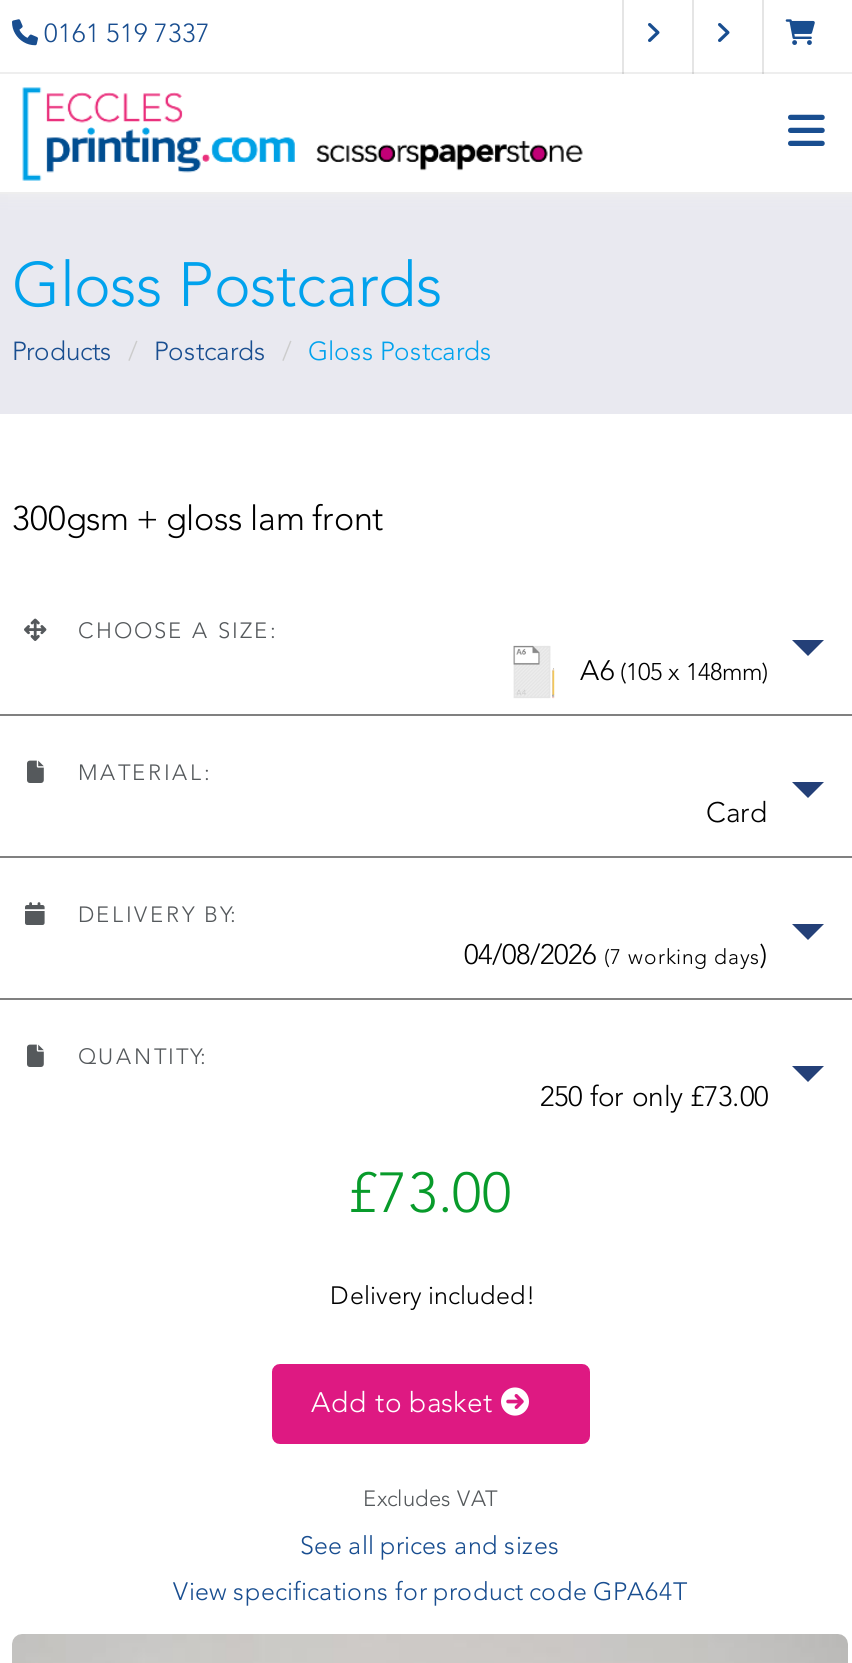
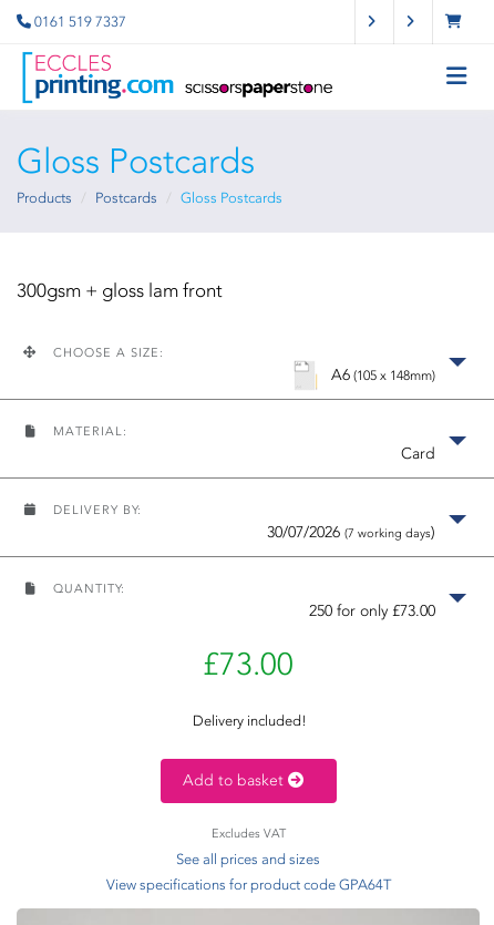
- 04/08/2026 (7 working days)
+ 30/07/2026 (7 working days)
